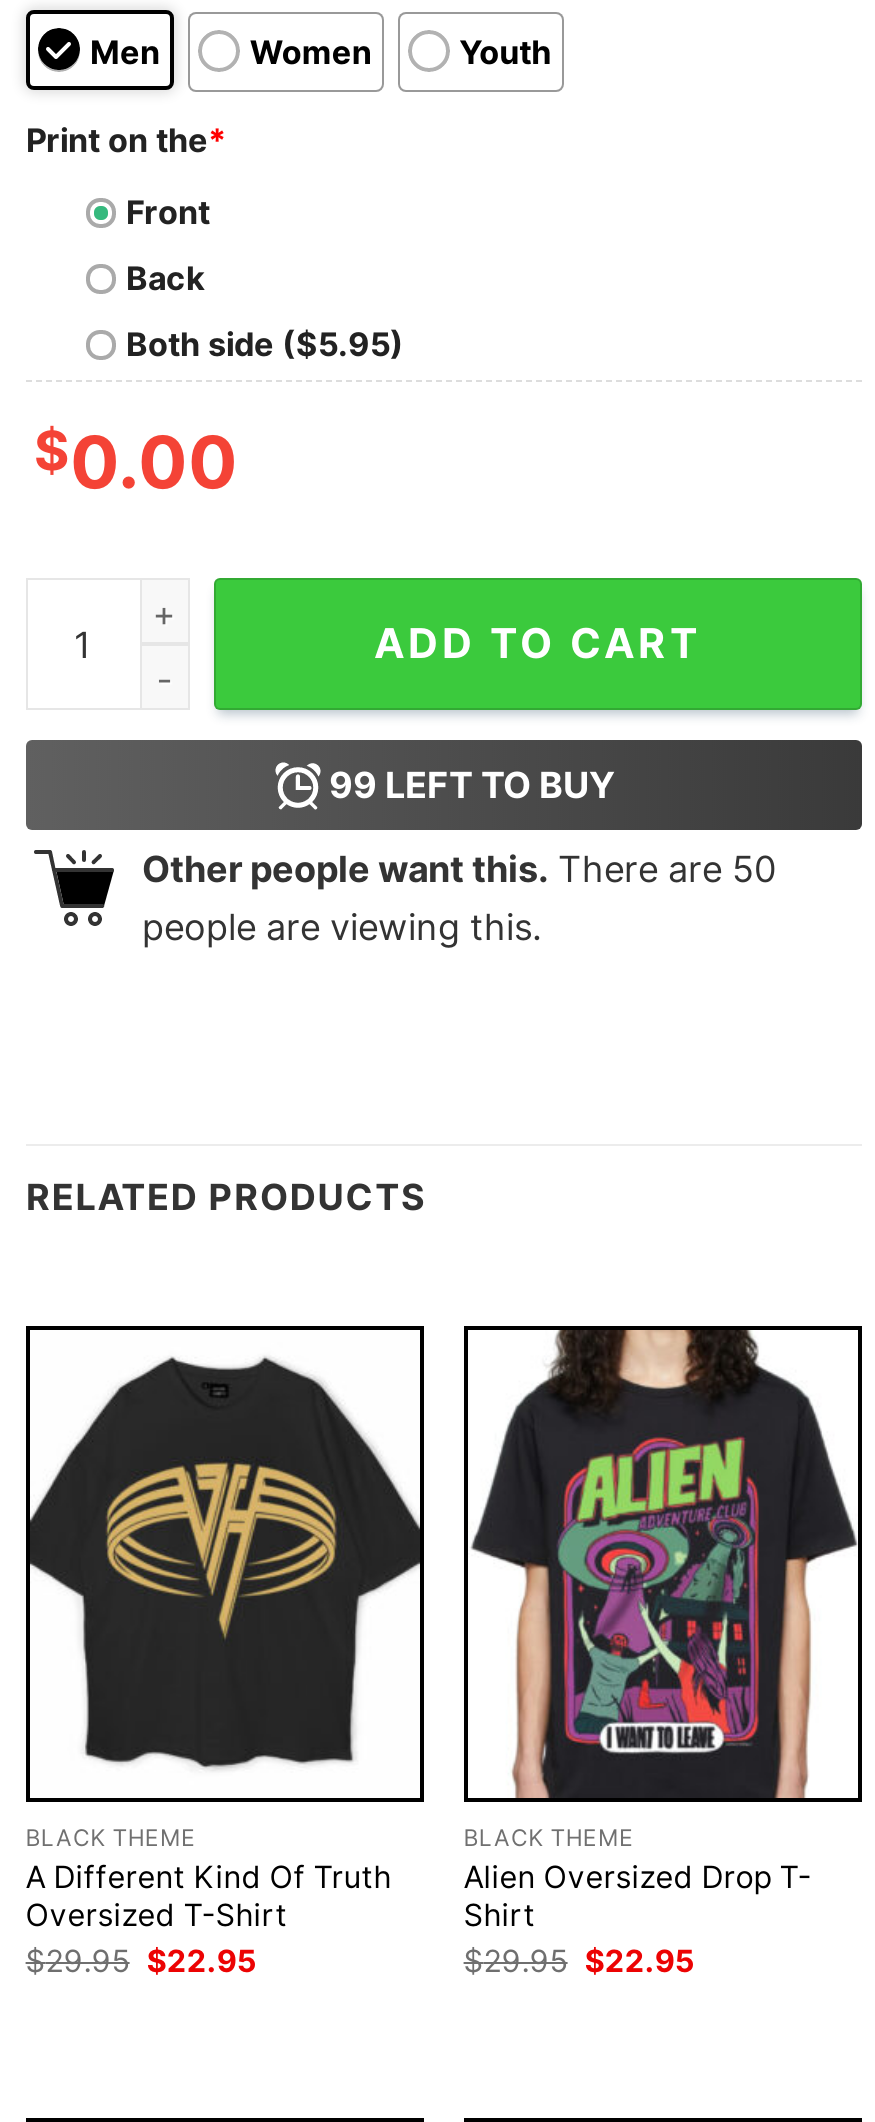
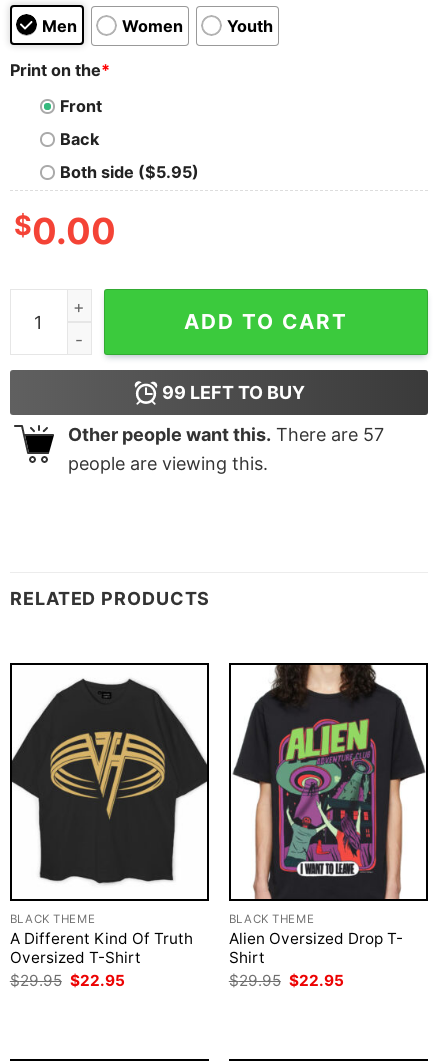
- Other people want this. There are 50
+ Other people want this. There are 57
